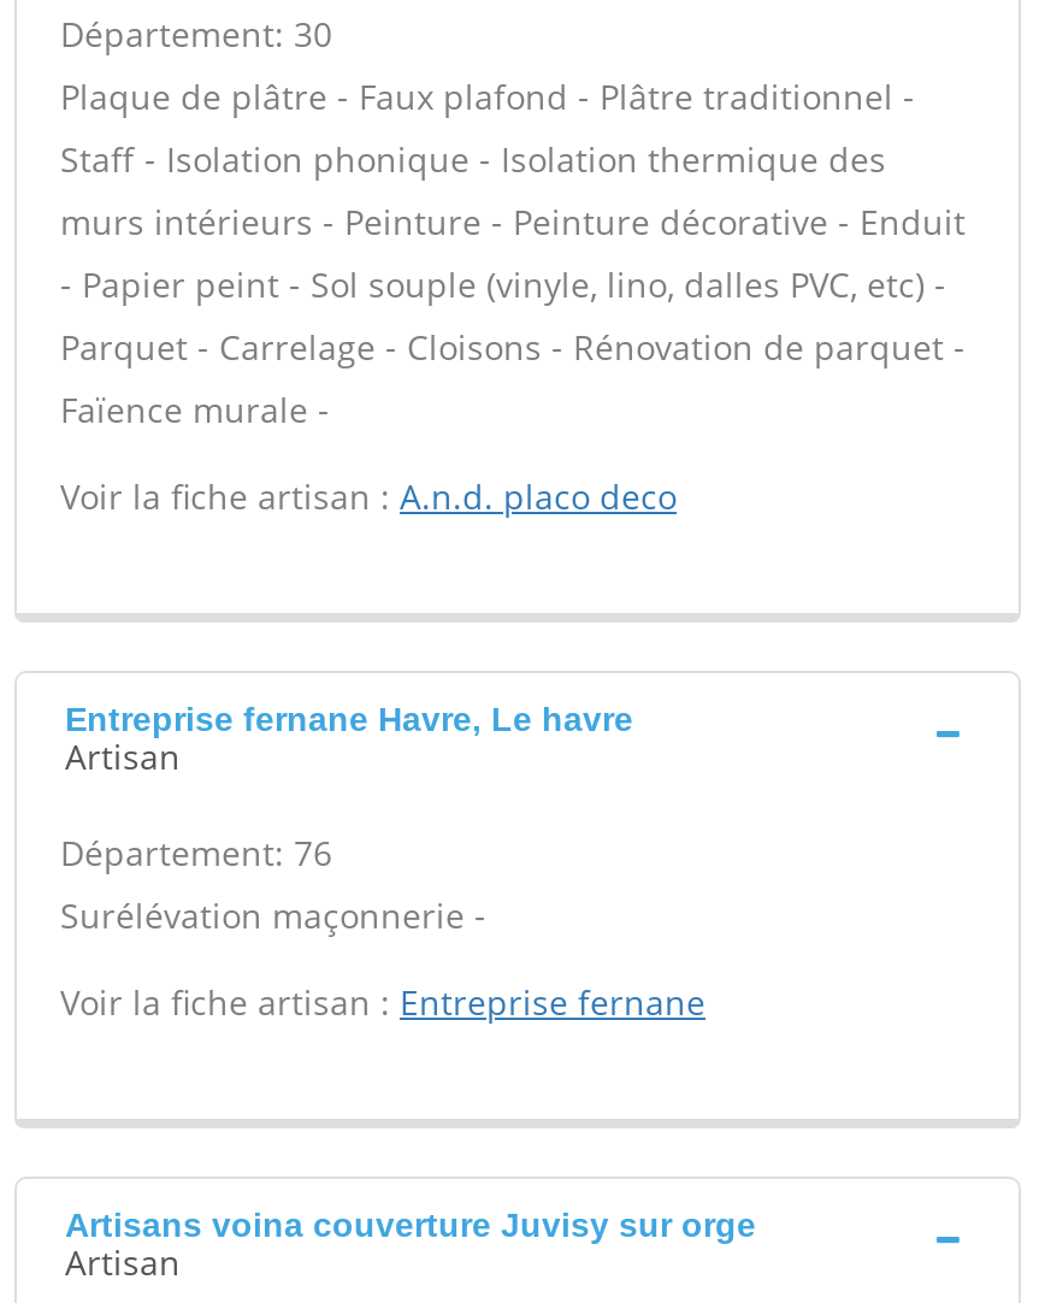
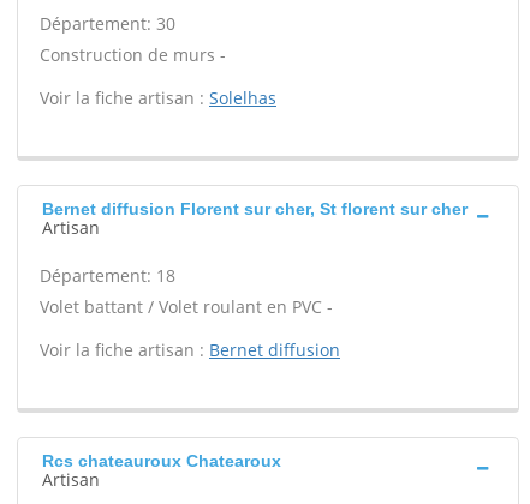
- Plaque de plâtre - Faux plafond - Plâtre traditionnel -
- Staff - Isolation phonique - Isolation thermique des
- murs intérieurs - Peinture - Peinture décorative - Enduit
- - Papier peint - Sol souple (vinyle, lino, dalles PVC, etc) -
- Parquet - Carrelage - Cloisons - Rénovation de parquet -
- Faïence murale -
+ Construction de murs -

- Voir la fiche artisan : A.n.d. placo deco
+ Voir la fiche artisan : Solelhas

- Entreprise fernane Havre, Le havre
+ Bernet diffusion Florent sur cher, St florent sur cher

- Département: 76
- Surélévation maçonnerie -
+ Département: 18
+ Volet battant / Volet roulant en PVC -

- Voir la fiche artisan : Entreprise fernane
+ Voir la fiche artisan : Bernet diffusion

- Artisans voina couverture Juvisy sur orge
+ Rcs chateauroux Chatearoux
